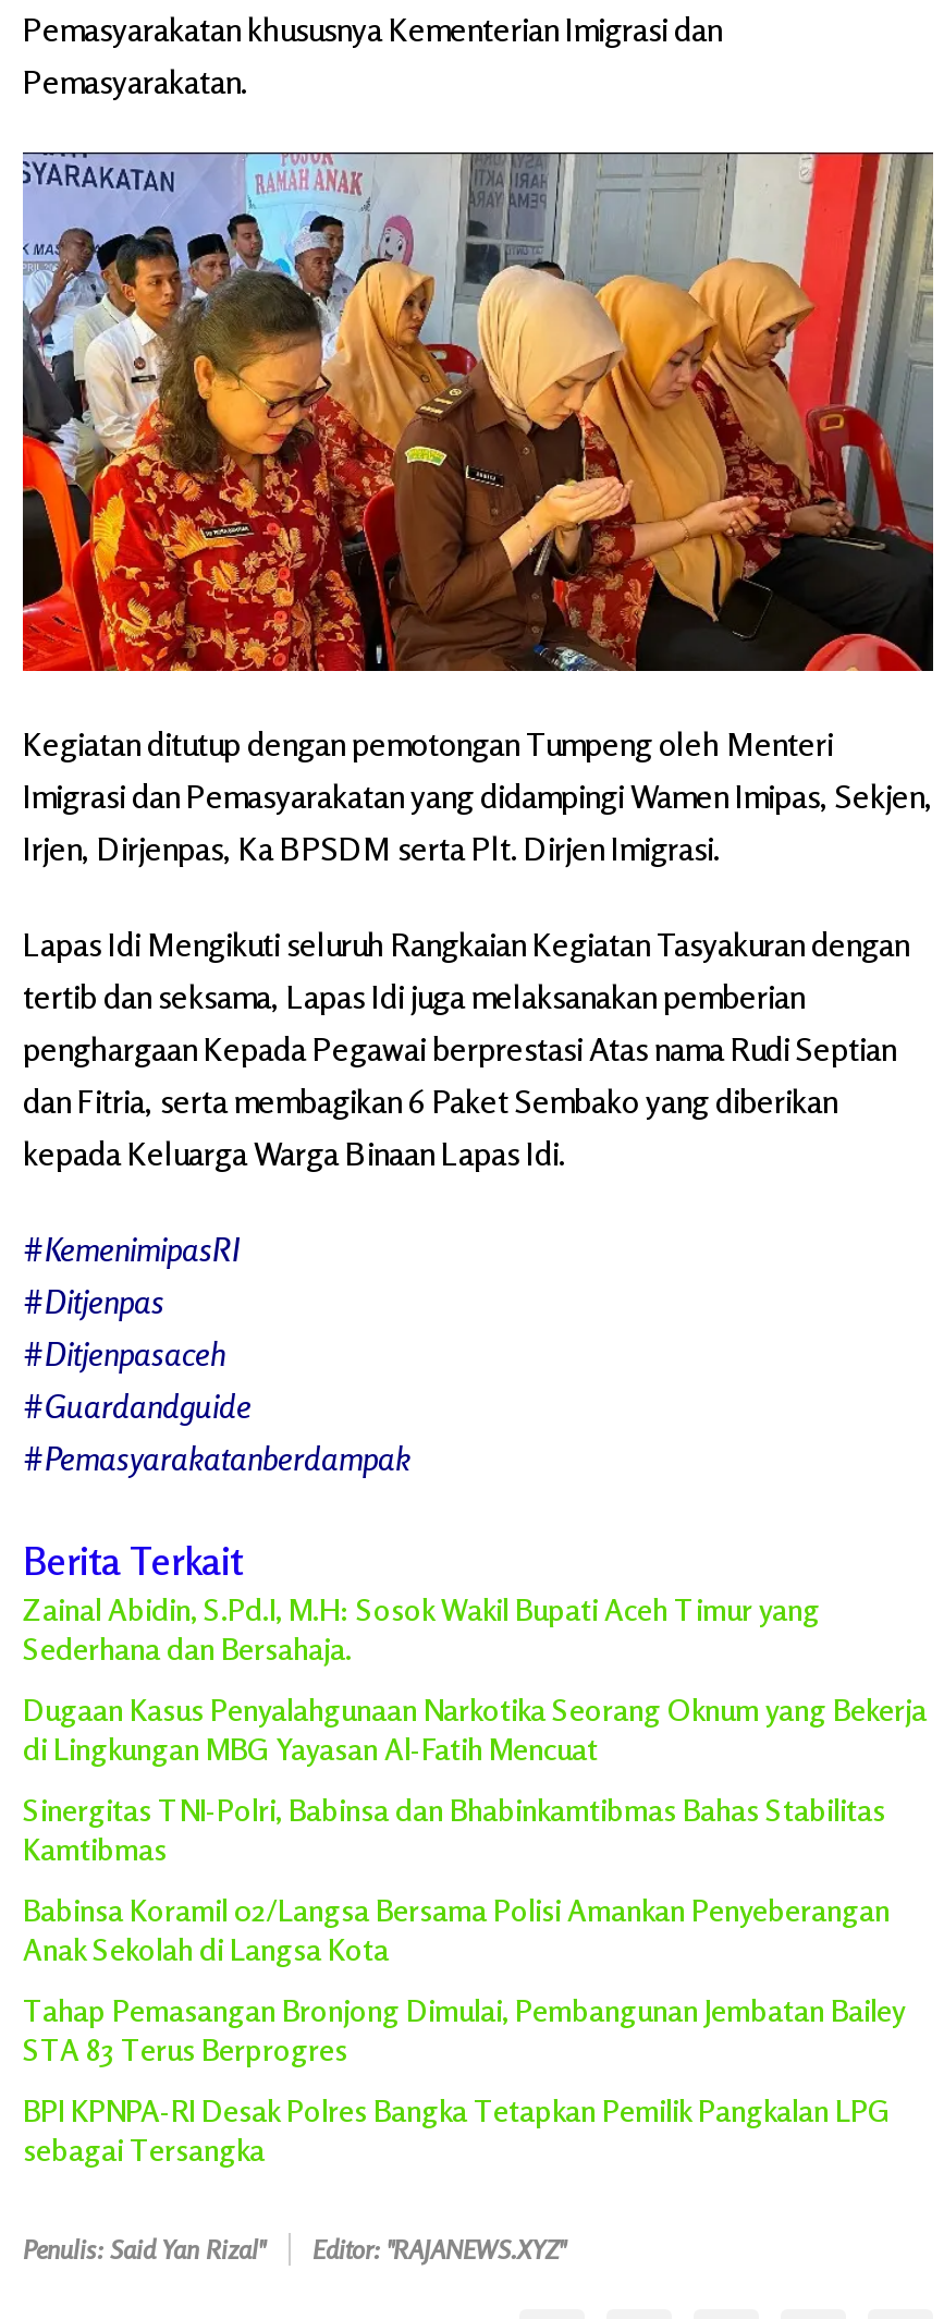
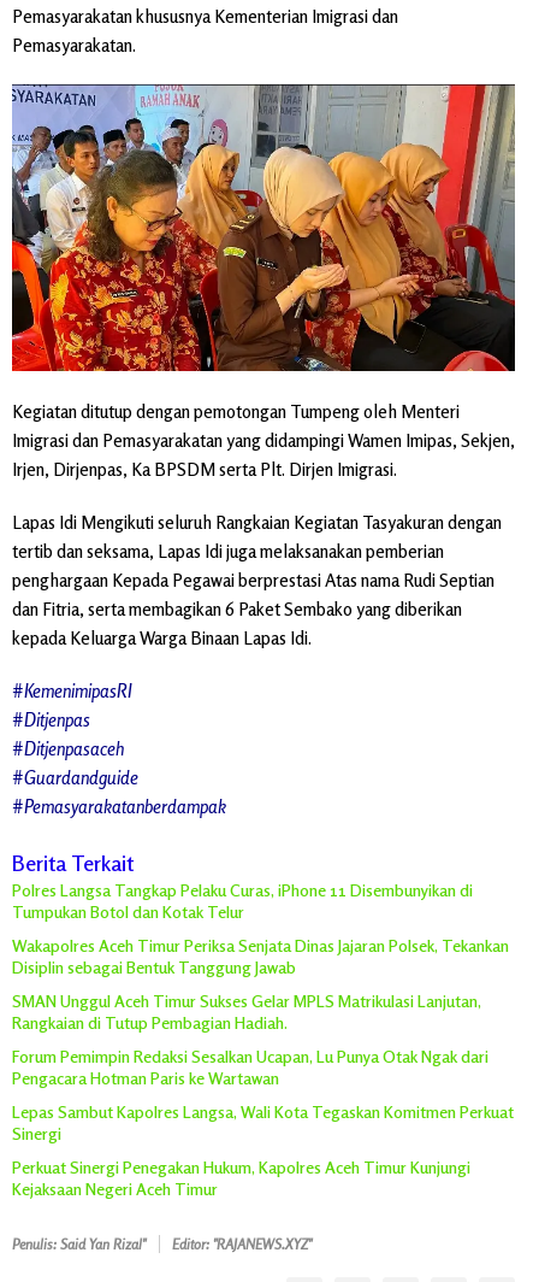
- Zainal Abidin, S.Pd.I, M.H: Sosok Wakil Bupati Aceh Timur yang
- Sederhana dan Bersahaja.
+ Polres Langsa Tangkap Pelaku Curas, iPhone 11 Disembunyikan di
+ Tumpukan Botol dan Kotak Telur

- Dugaan Kasus Penyalahgunaan Narkotika Seorang Oknum yang Bekerja
- di Lingkungan MBG Yayasan Al-Fatih Mencuat
+ Wakapolres Aceh Timur Periksa Senjata Dinas Jajaran Polsek, Tekankan
+ Disiplin sebagai Bentuk Tanggung Jawab

- Sinergitas TNI-Polri, Babinsa dan Bhabinkamtibmas Bahas Stabilitas
- Kamtibmas
+ SMAN Unggul Aceh Timur Sukses Gelar MPLS Matrikulasi Lanjutan,
+ Rangkaian di Tutup Pembagian Hadiah.

- Babinsa Koramil 02/Langsa Bersama Polisi Amankan Penyeberangan
- Anak Sekolah di Langsa Kota
+ Forum Pemimpin Redaksi Sesalkan Ucapan, Lu Punya Otak Ngak dari
+ Pengacara Hotman Paris ke Wartawan

- Tahap Pemasangan Bronjong Dimulai, Pembangunan Jembatan Bailey
- STA 83 Terus Berprogres
+ Lepas Sambut Kapolres Langsa, Wali Kota Tegaskan Komitmen Perkuat
+ Sinergi

- BPI KPNPA-RI Desak Polres Bangka Tetapkan Pemilik Pangkalan LPG
- sebagai Tersangka
+ Perkuat Sinergi Penegakan Hukum, Kapolres Aceh Timur Kunjungi
+ Kejaksaan Negeri Aceh Timur
